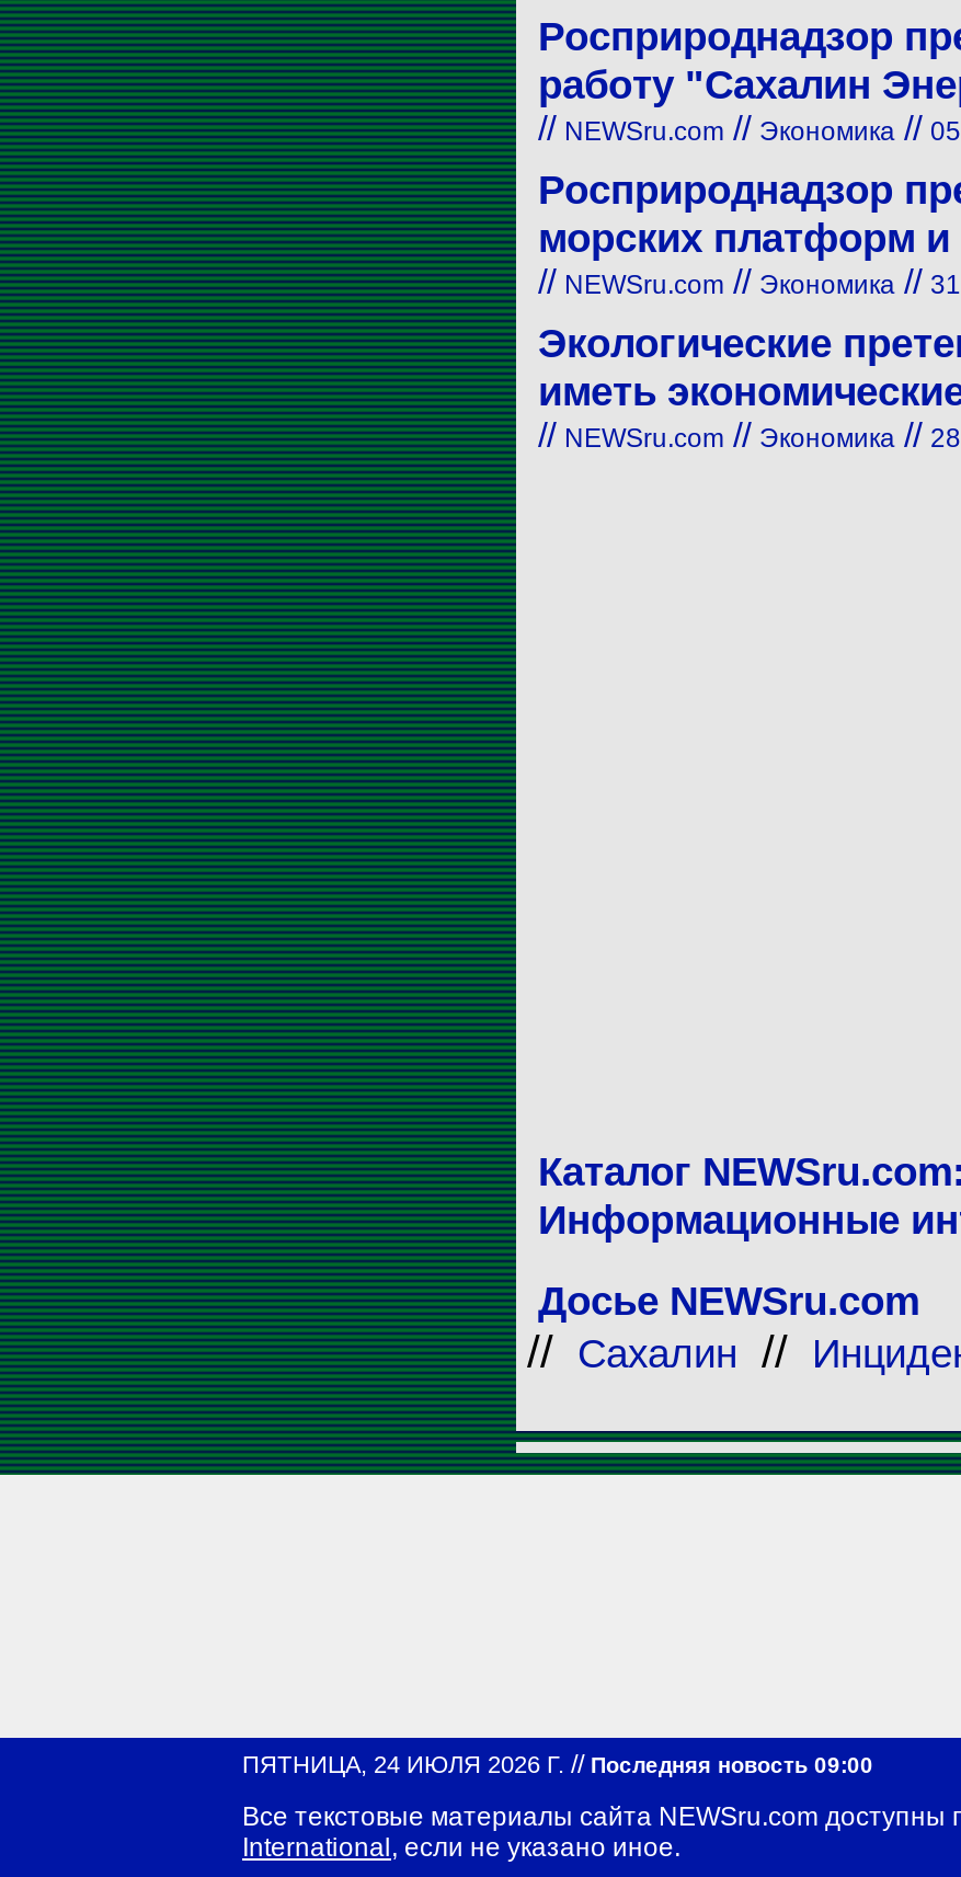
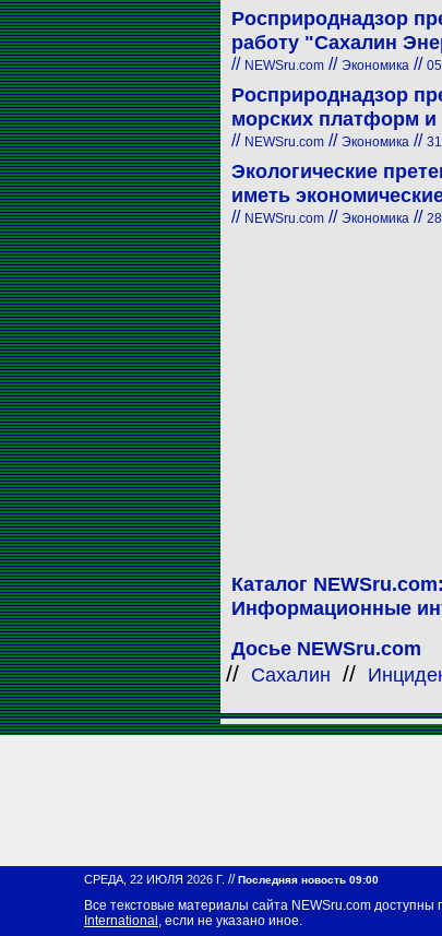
- ПЯТНИЦА, 24 ИЮЛЯ 2026 Г. // Последняя новость 09:00
+ СРЕДА, 22 ИЮЛЯ 2026 Г. // Последняя новость 09:00
